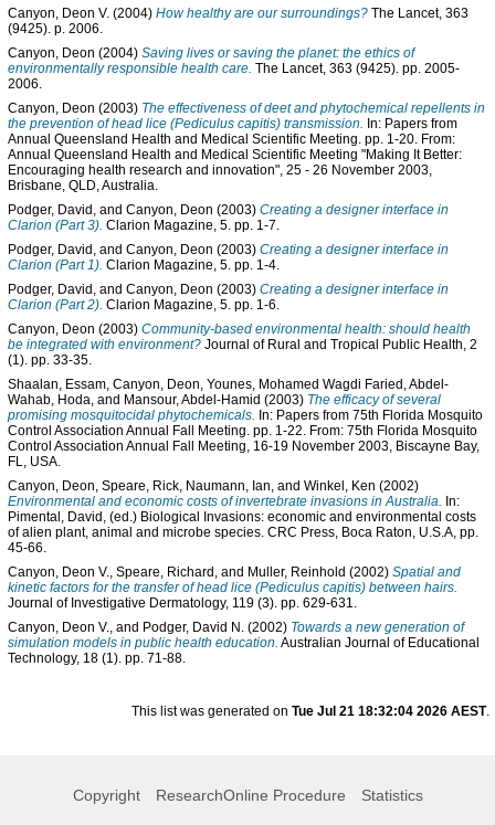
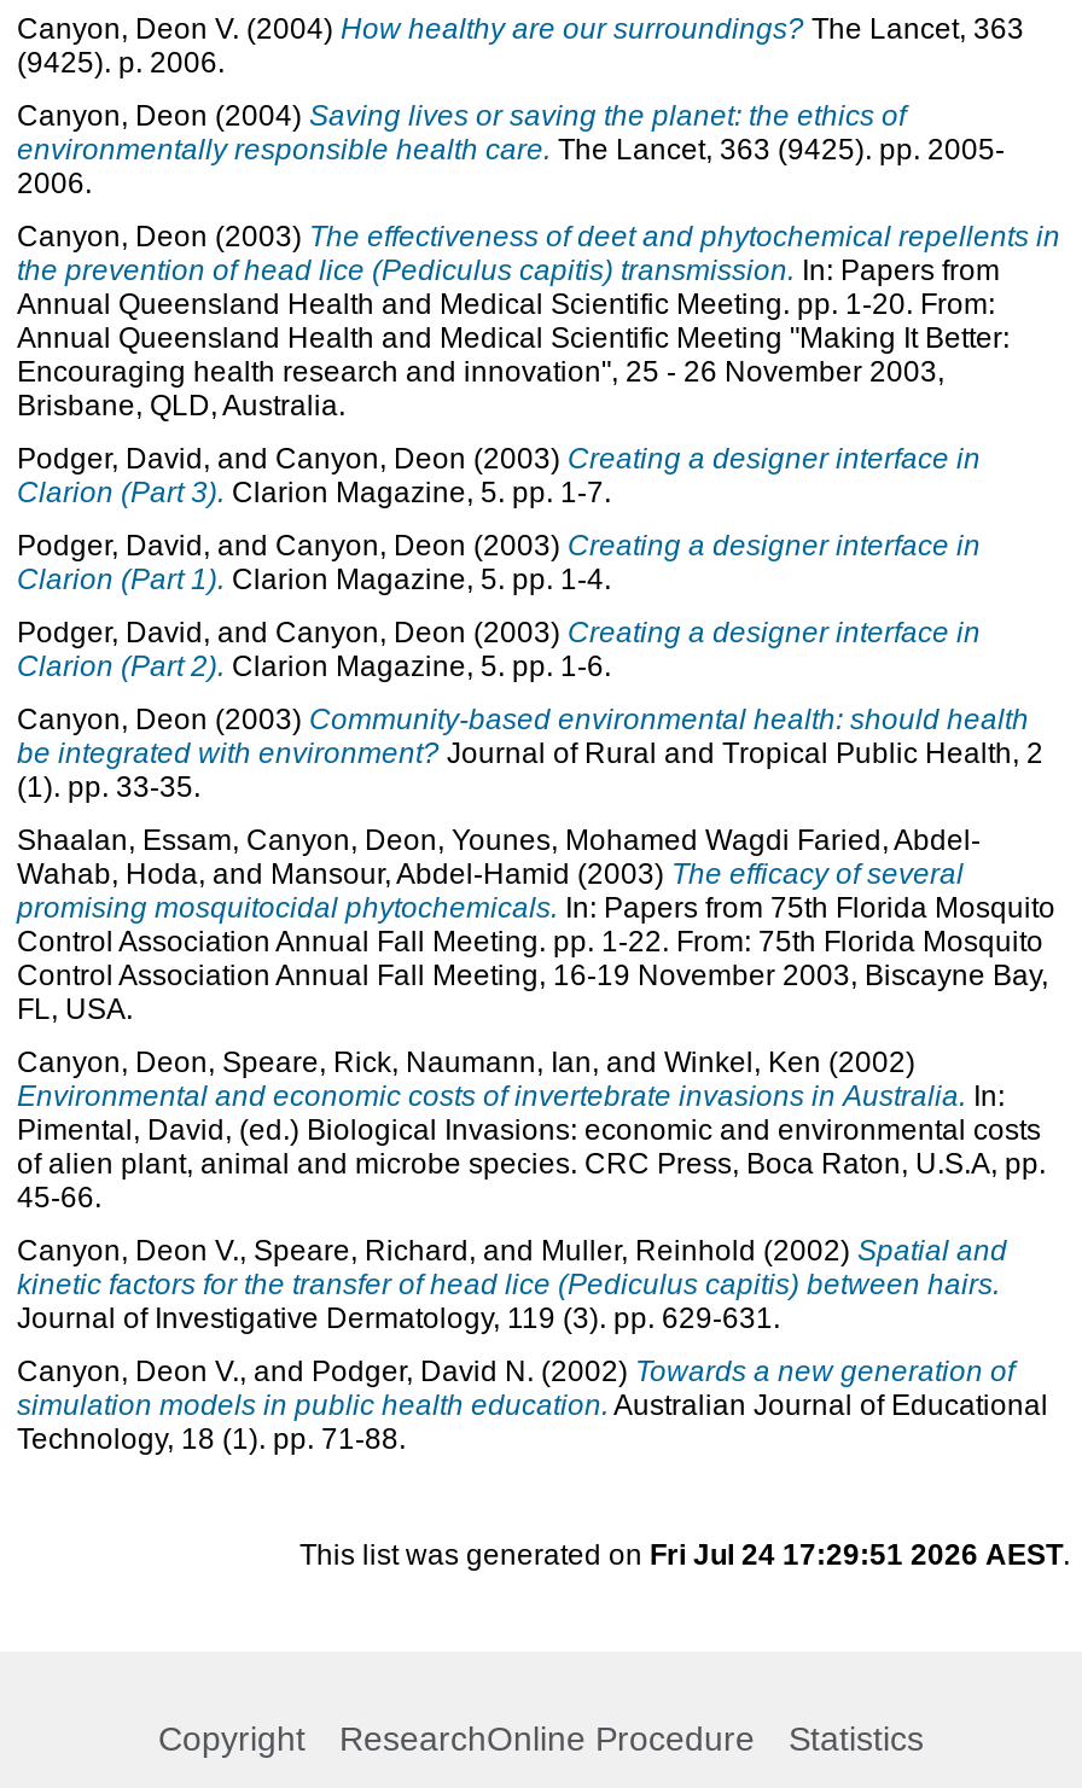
- This list was generated on Tue Jul 21 18:32:04 2026 AEST.
+ This list was generated on Fri Jul 24 17:29:51 2026 AEST.
